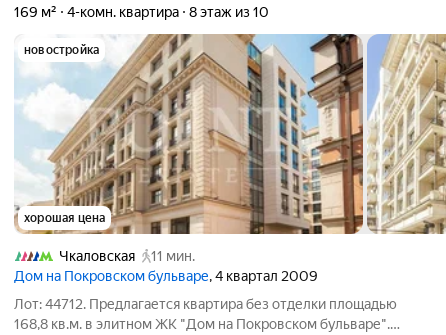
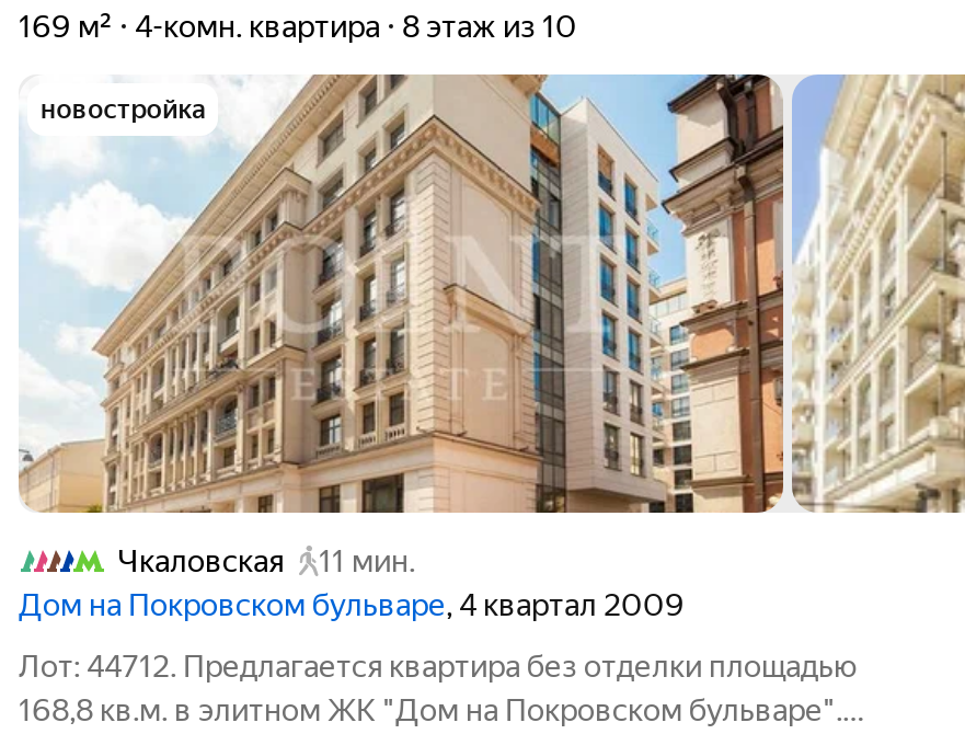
- хорошая цена
